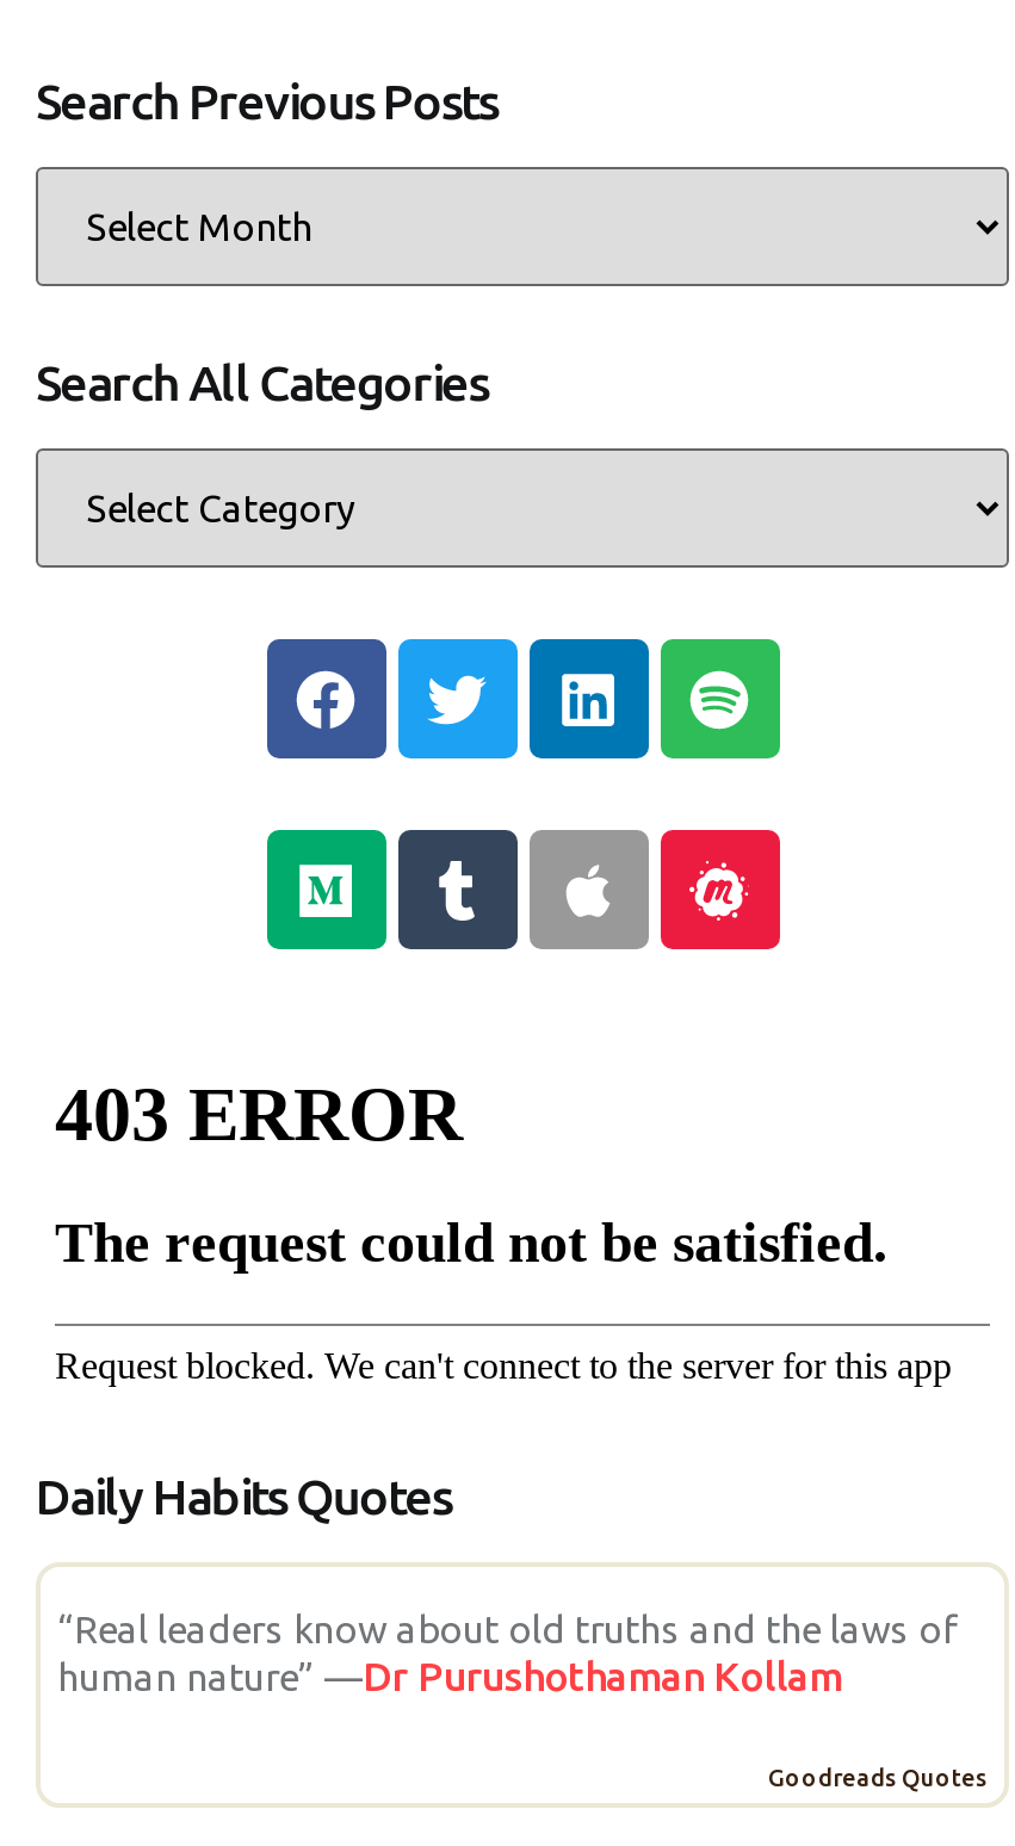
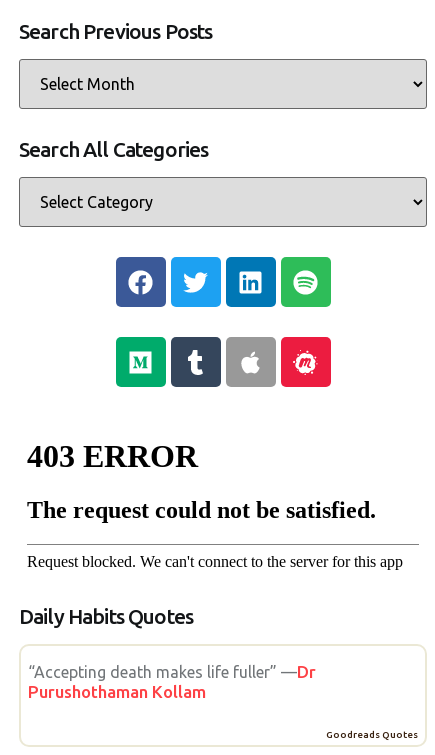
- “Real leaders know about old truths and the laws of
- human nature” —Dr Purushothaman Kollam
+ “Accepting death makes life fuller” —Dr
+ Purushothaman Kollam
